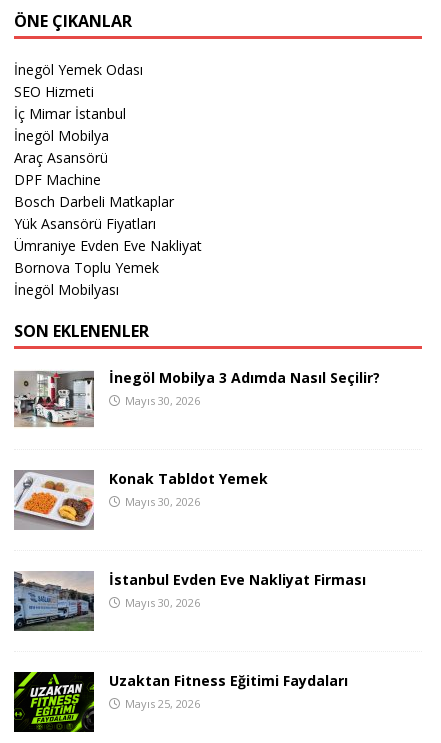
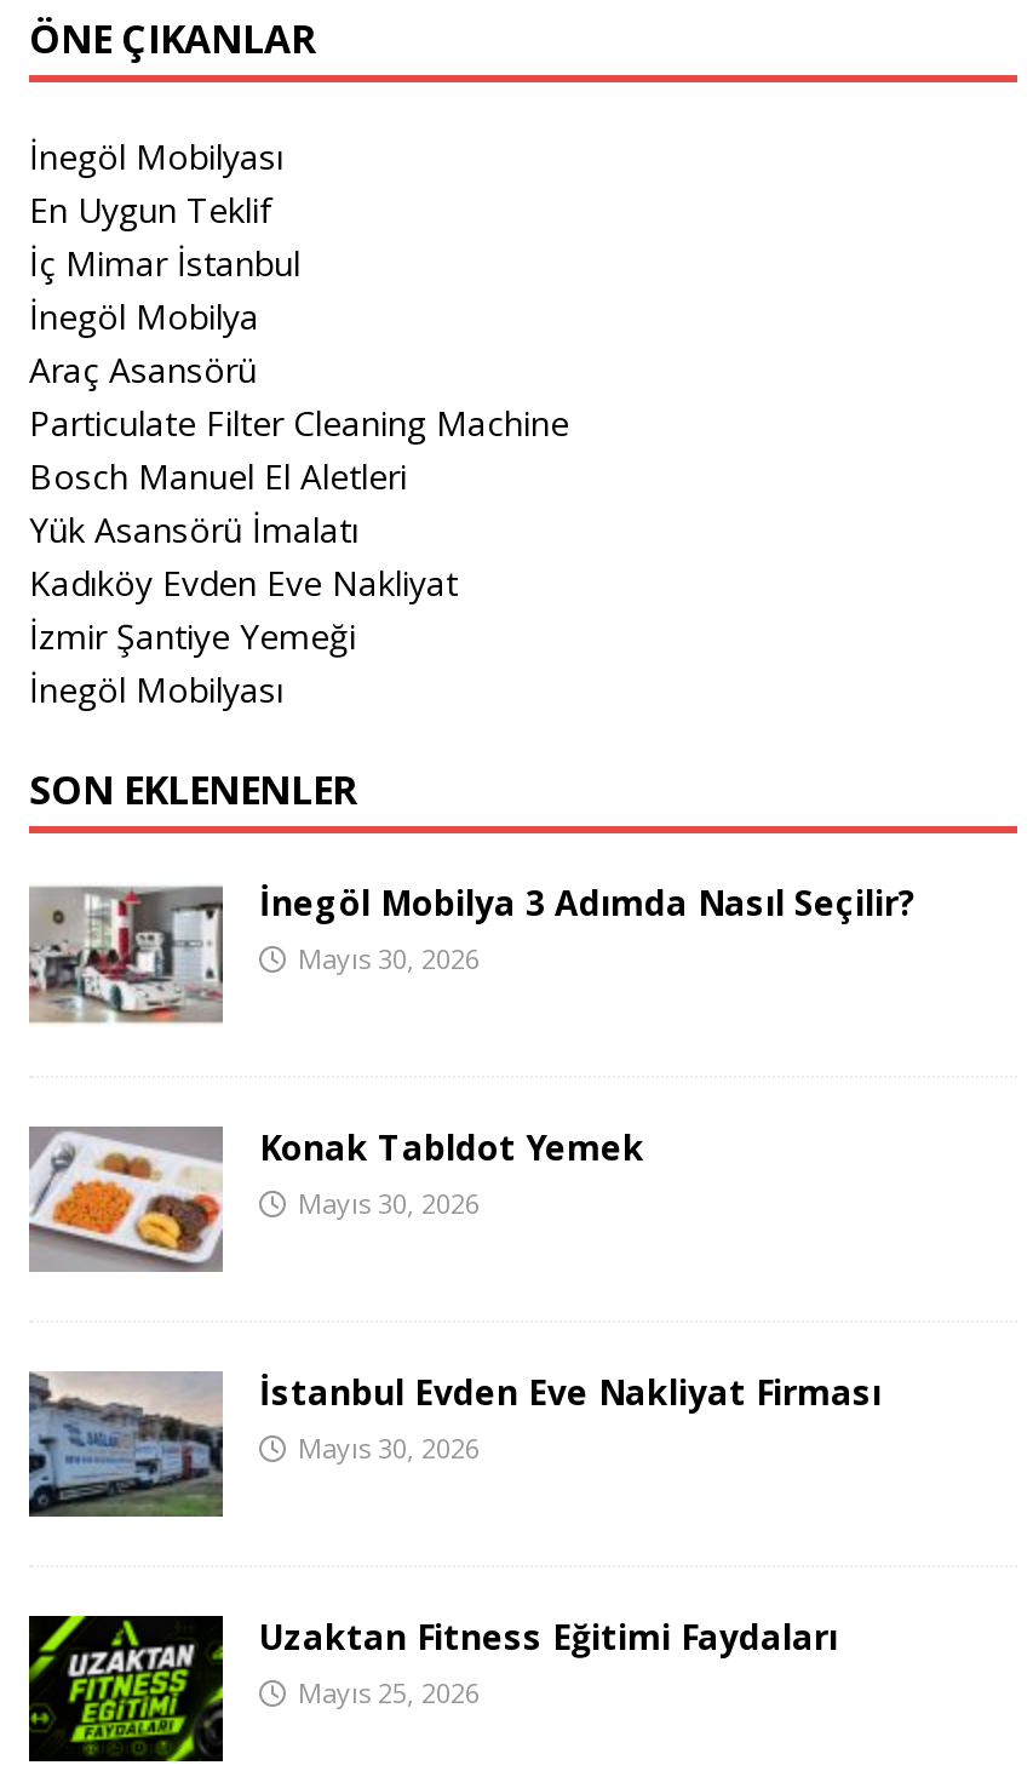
- İnegöl Yemek Odası
- SEO Hizmeti
+ İnegöl Mobilyası
+ En Uygun Teklif

- DPF Machine
- Bosch Darbeli Matkaplar
- Yük Asansörü Fiyatları
- Ümraniye Evden Eve Nakliyat
- Bornova Toplu Yemek
+ Particulate Filter Cleaning Machine
+ Bosch Manuel El Aletleri
+ Yük Asansörü İmalatı
+ Kadıköy Evden Eve Nakliyat
+ İzmir Şantiye Yemeği
